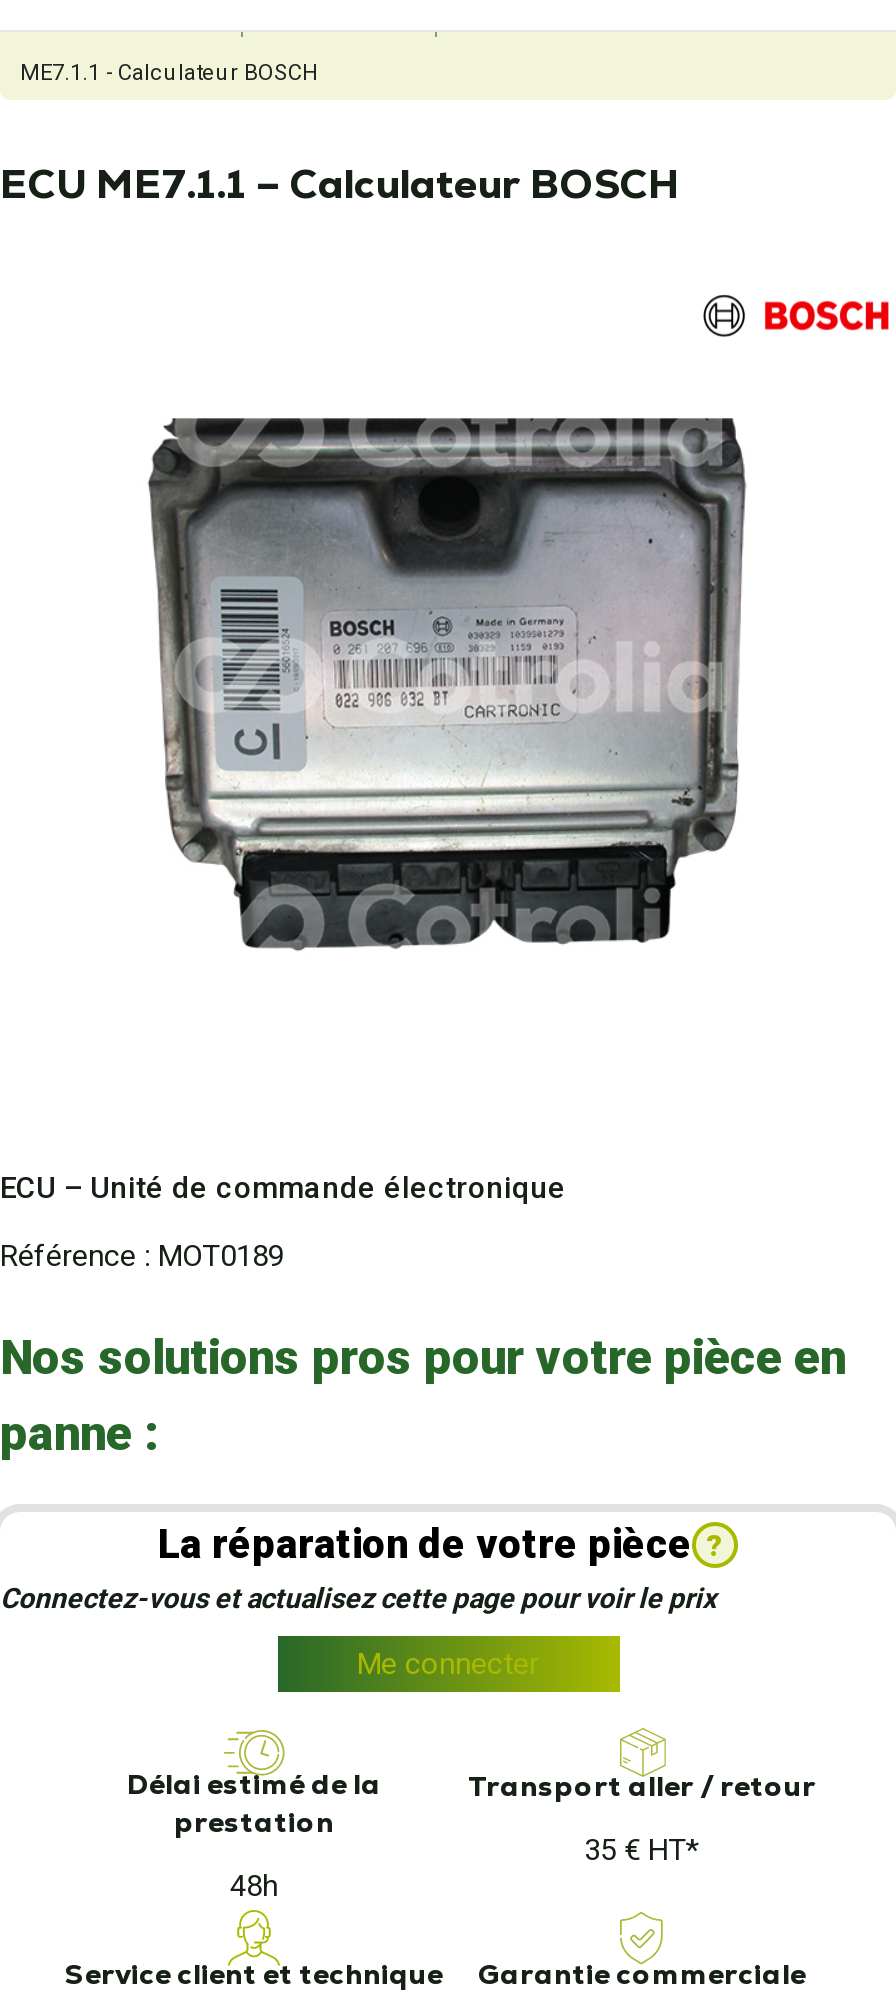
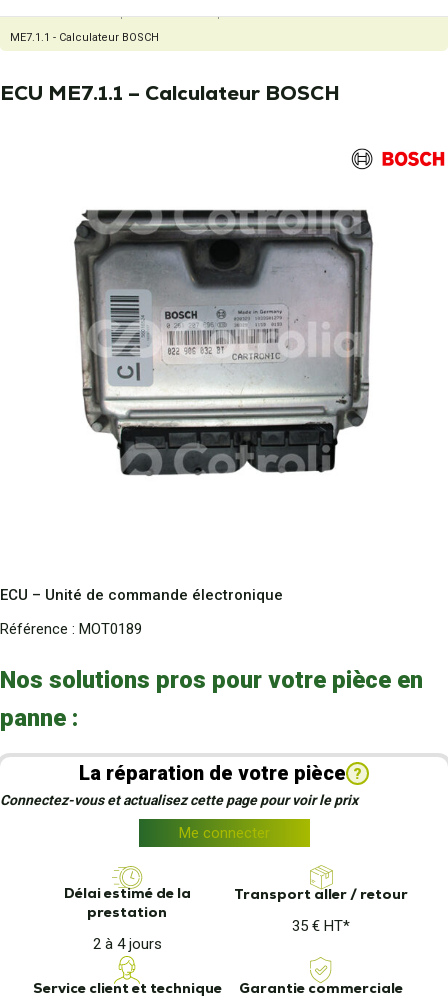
- 48h
+ 2 à 4 jours
